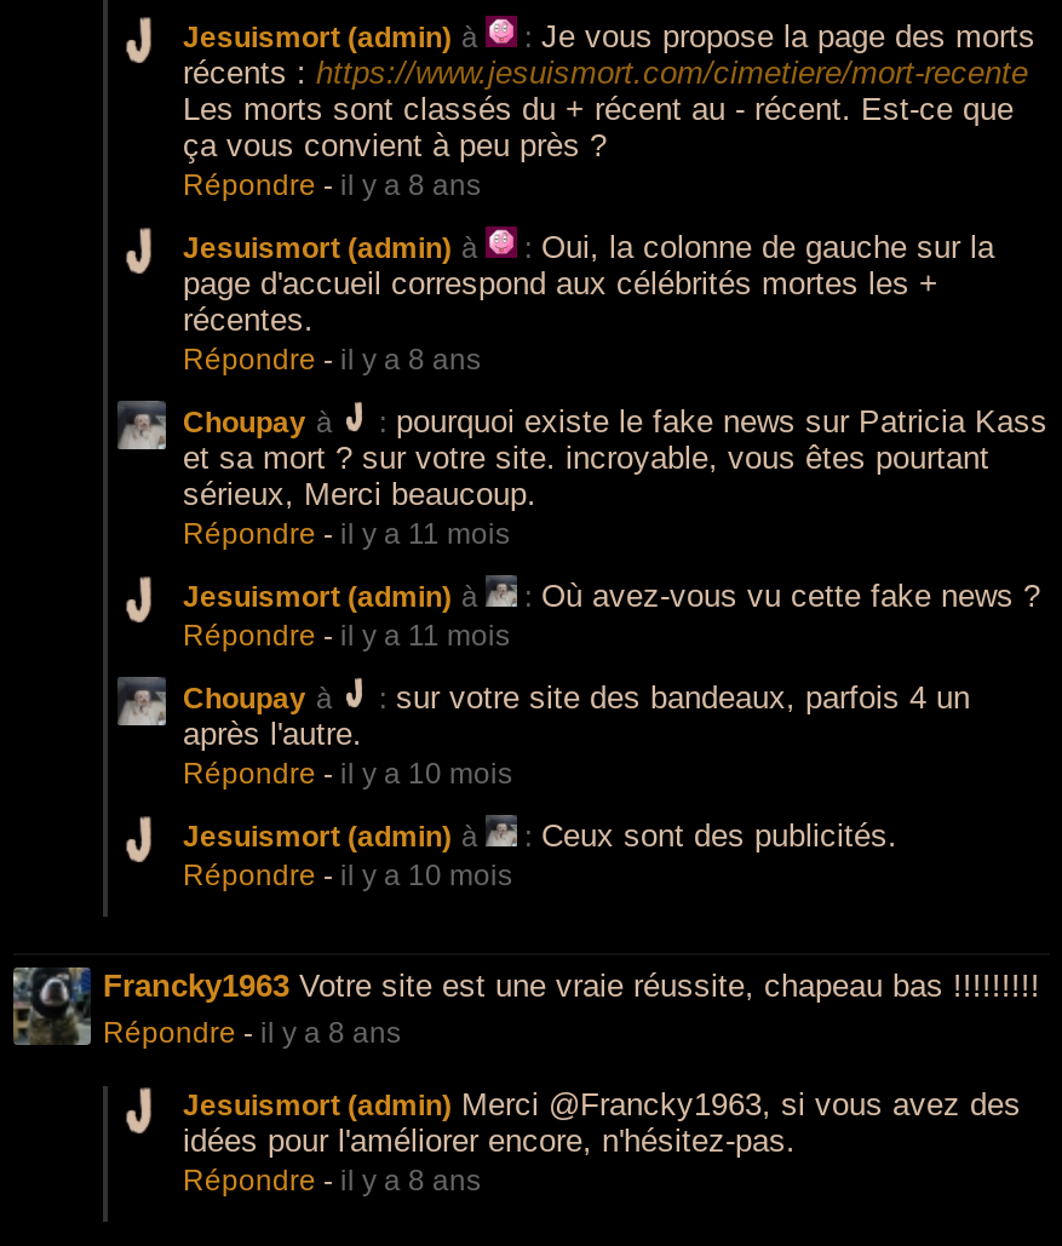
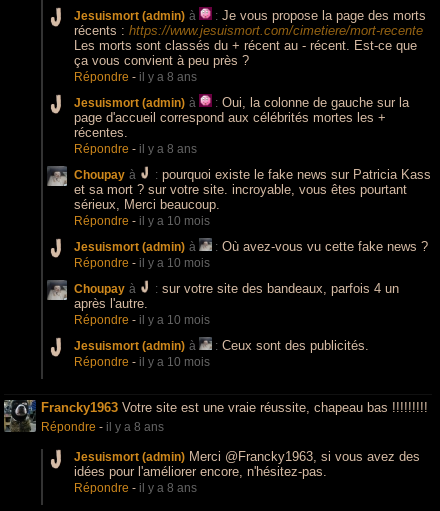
- Répondre - il y a 11 mois
+ Répondre - il y a 10 mois

- Répondre - il y a 11 mois
+ Répondre - il y a 10 mois
